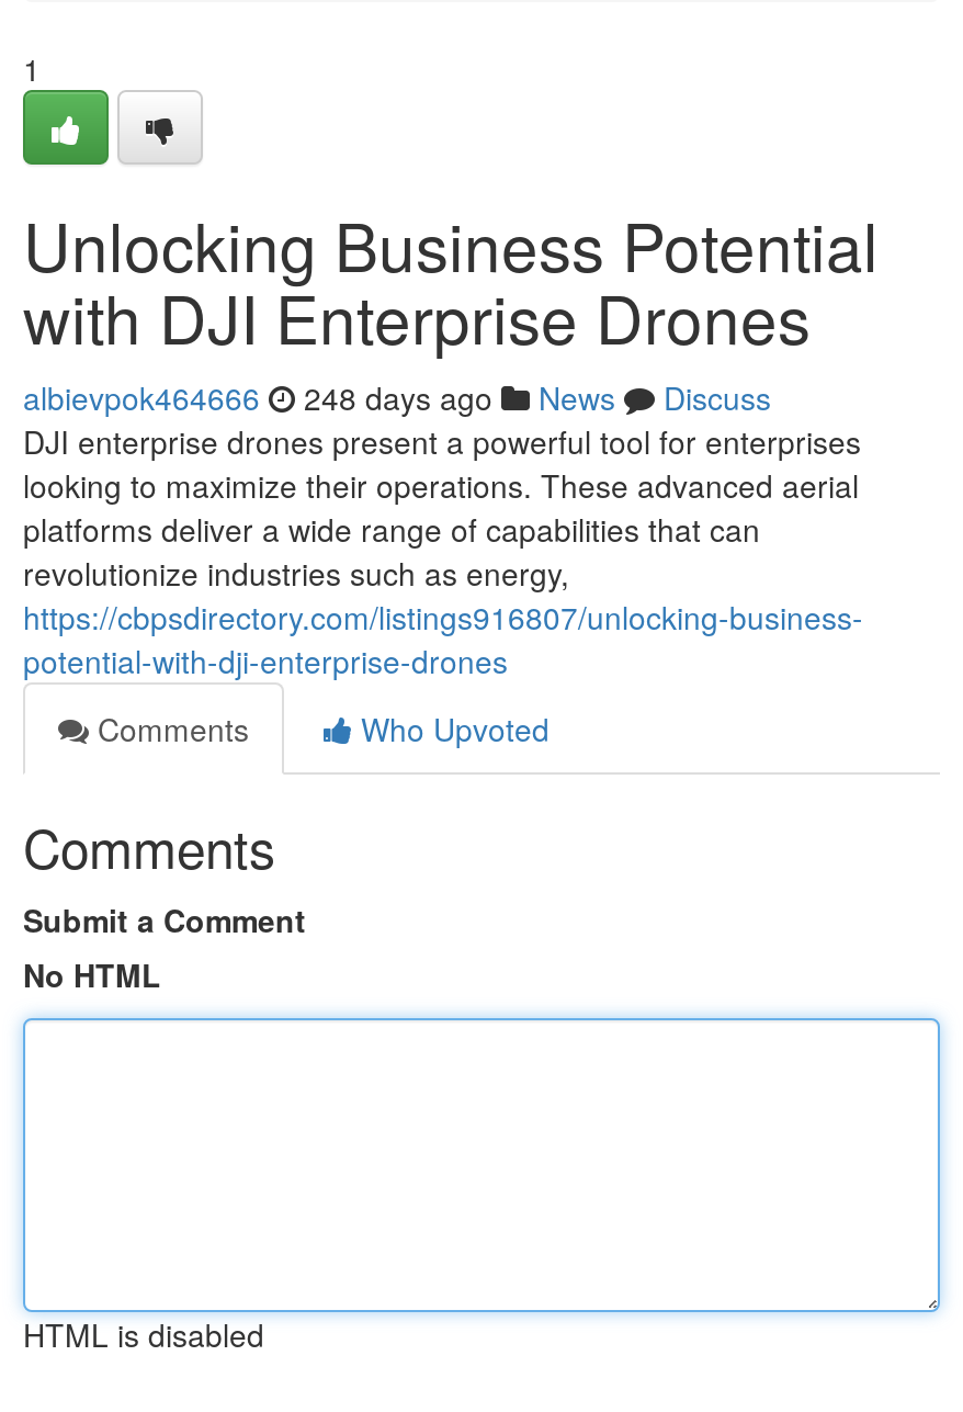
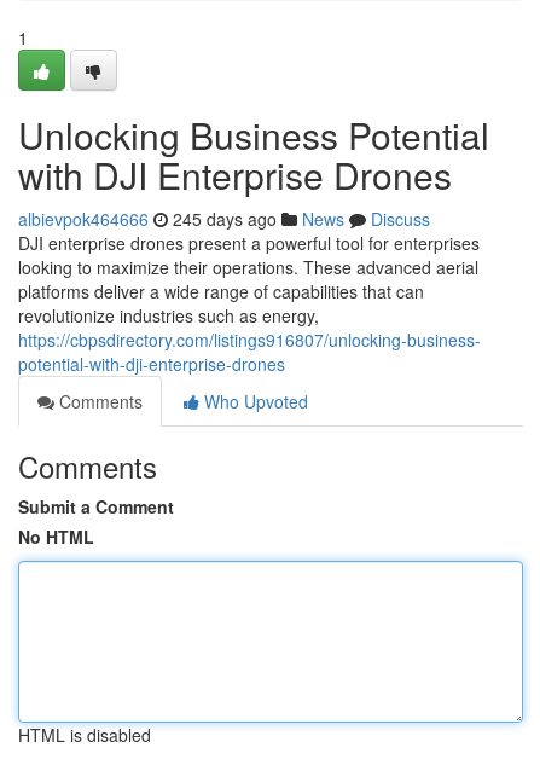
- albievpok464666 248 days ago News Discuss
+ albievpok464666 245 days ago News Discuss
